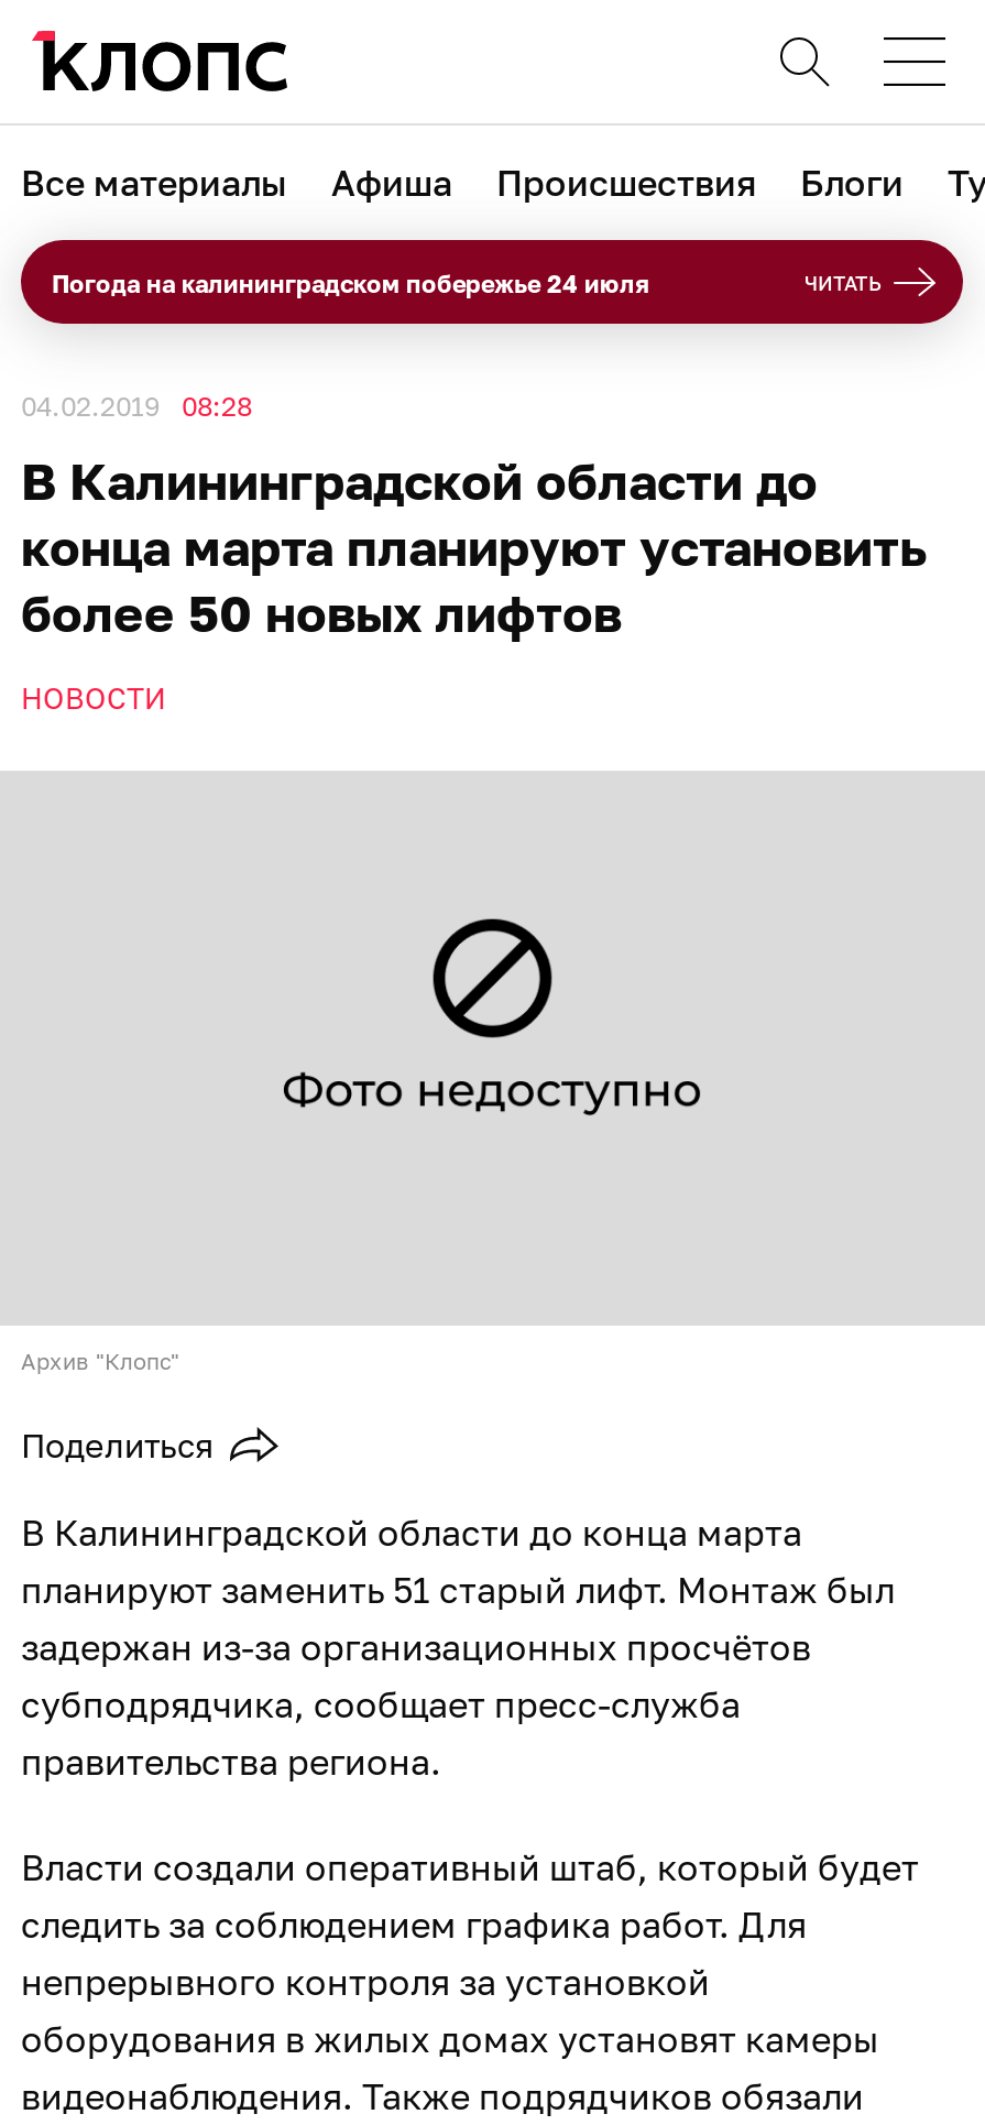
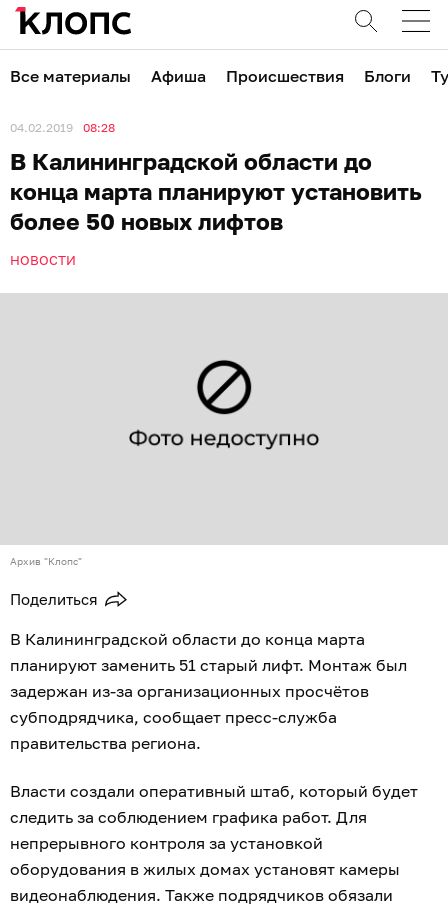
- Погода на калининградском побережье 24 июля
- ЧИТАТЬ
